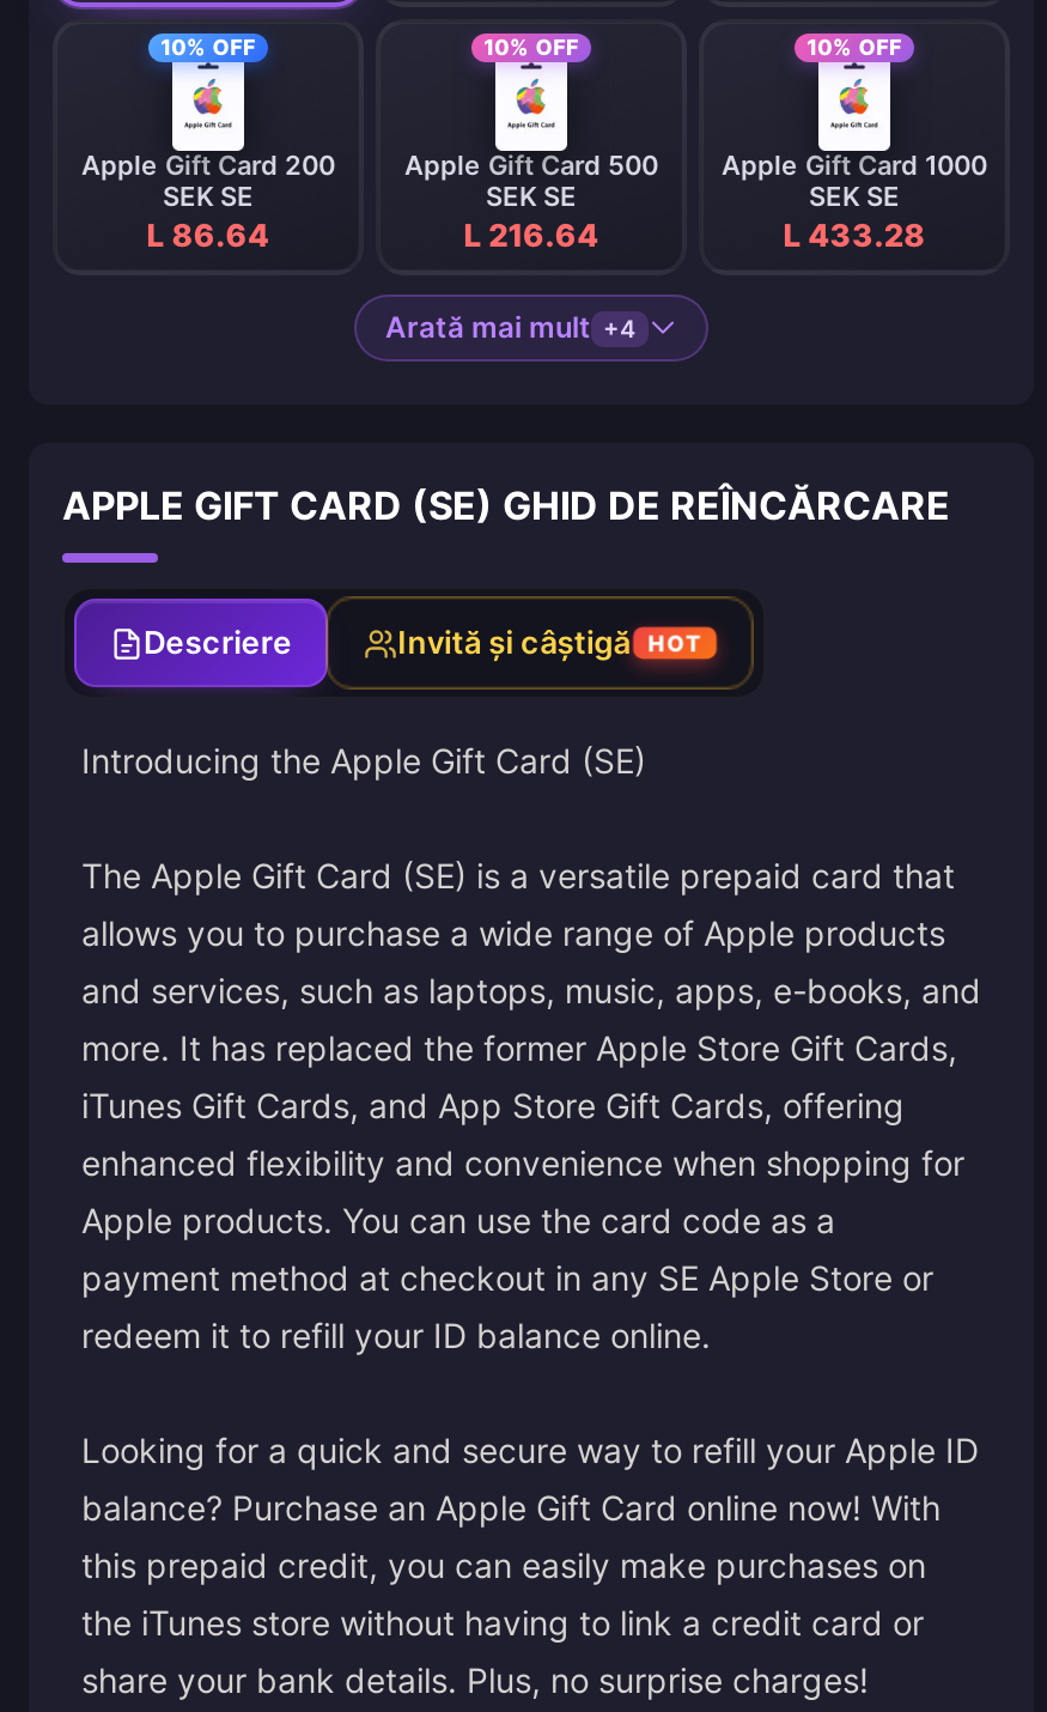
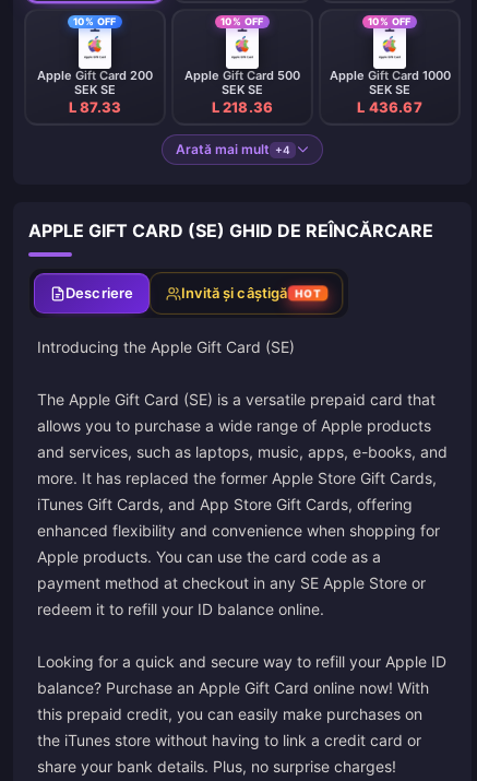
- L 86.64
+ L 87.33

- L 216.64
+ L 218.36

- L 433.28
+ L 436.67
